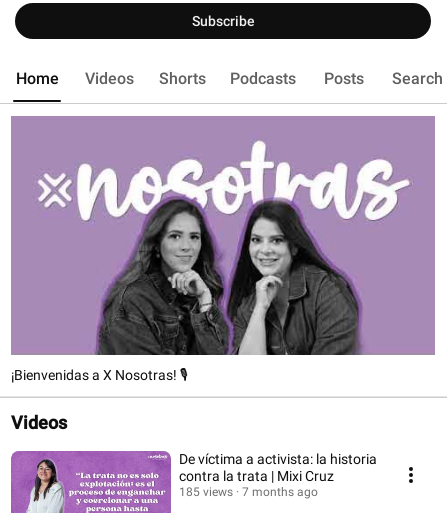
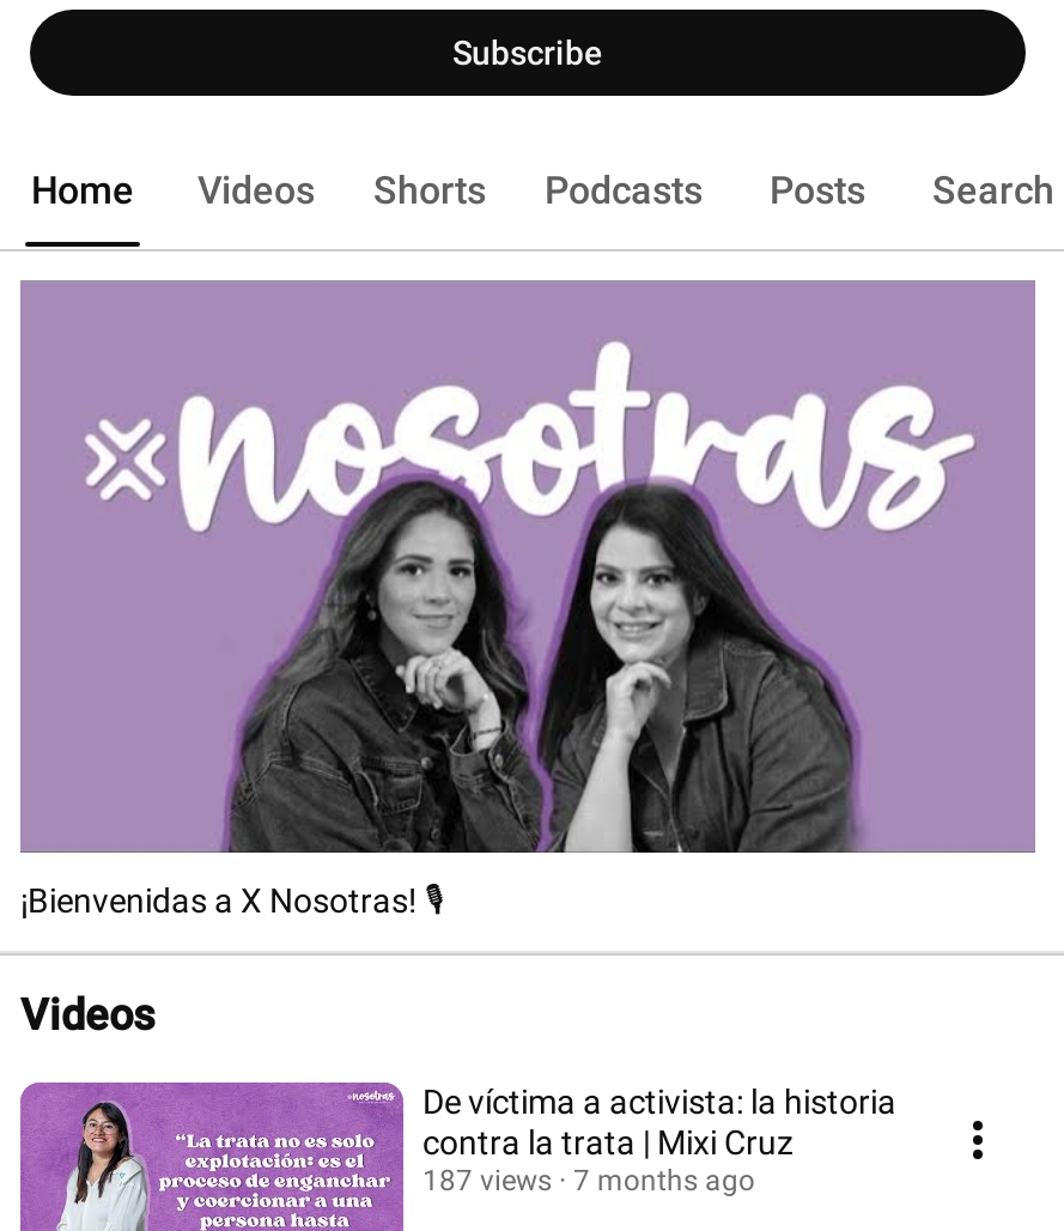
- 185 views 7 months ago
+ 187 views 7 months ago
